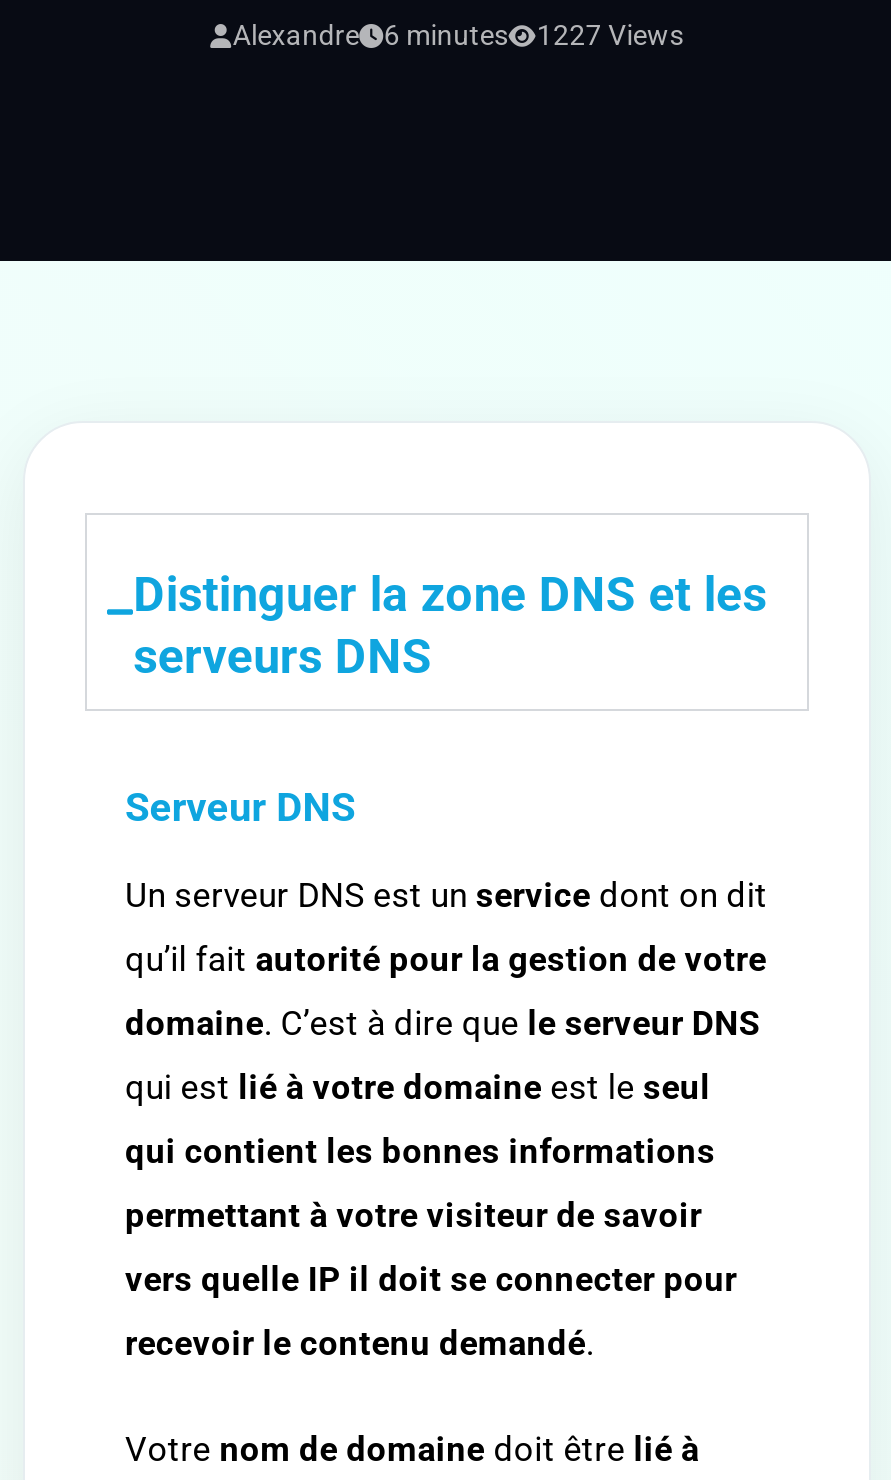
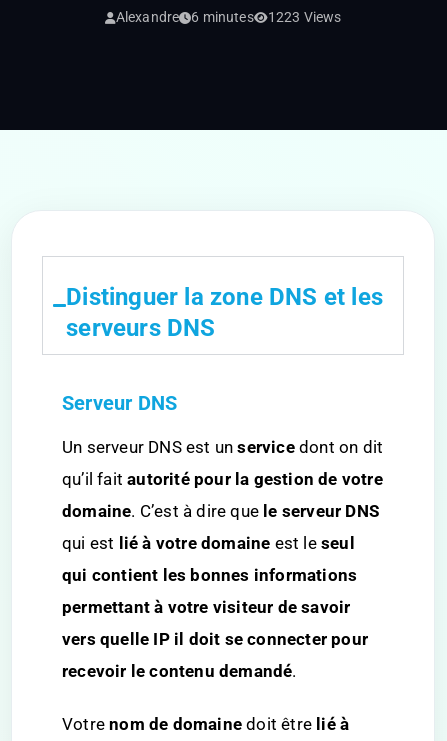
- Alexandre 6 minutes 1227 Views
+ Alexandre 6 minutes 1223 Views
